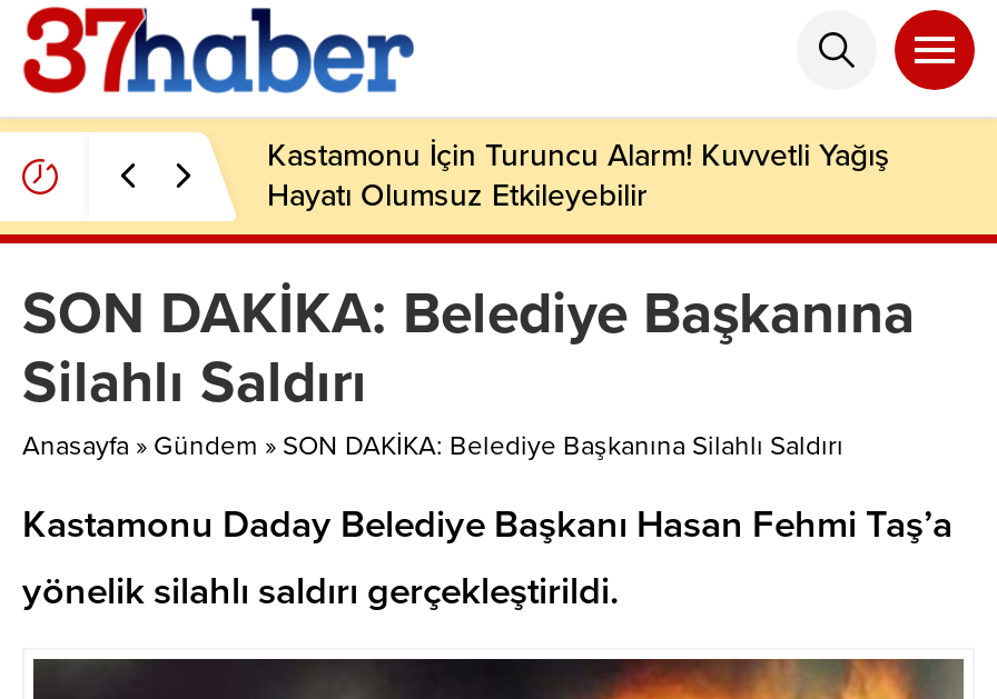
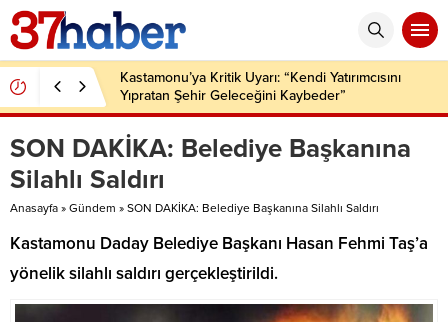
- Kastamonu İçin Turuncu Alarm! Kuvvetli Yağış
- Hayatı Olumsuz Etkileyebilir
+ Kastamonu’ya Kritik Uyarı: “Kendi Yatırımcısını
+ Yıpratan Şehir Geleceğini Kaybeder”
